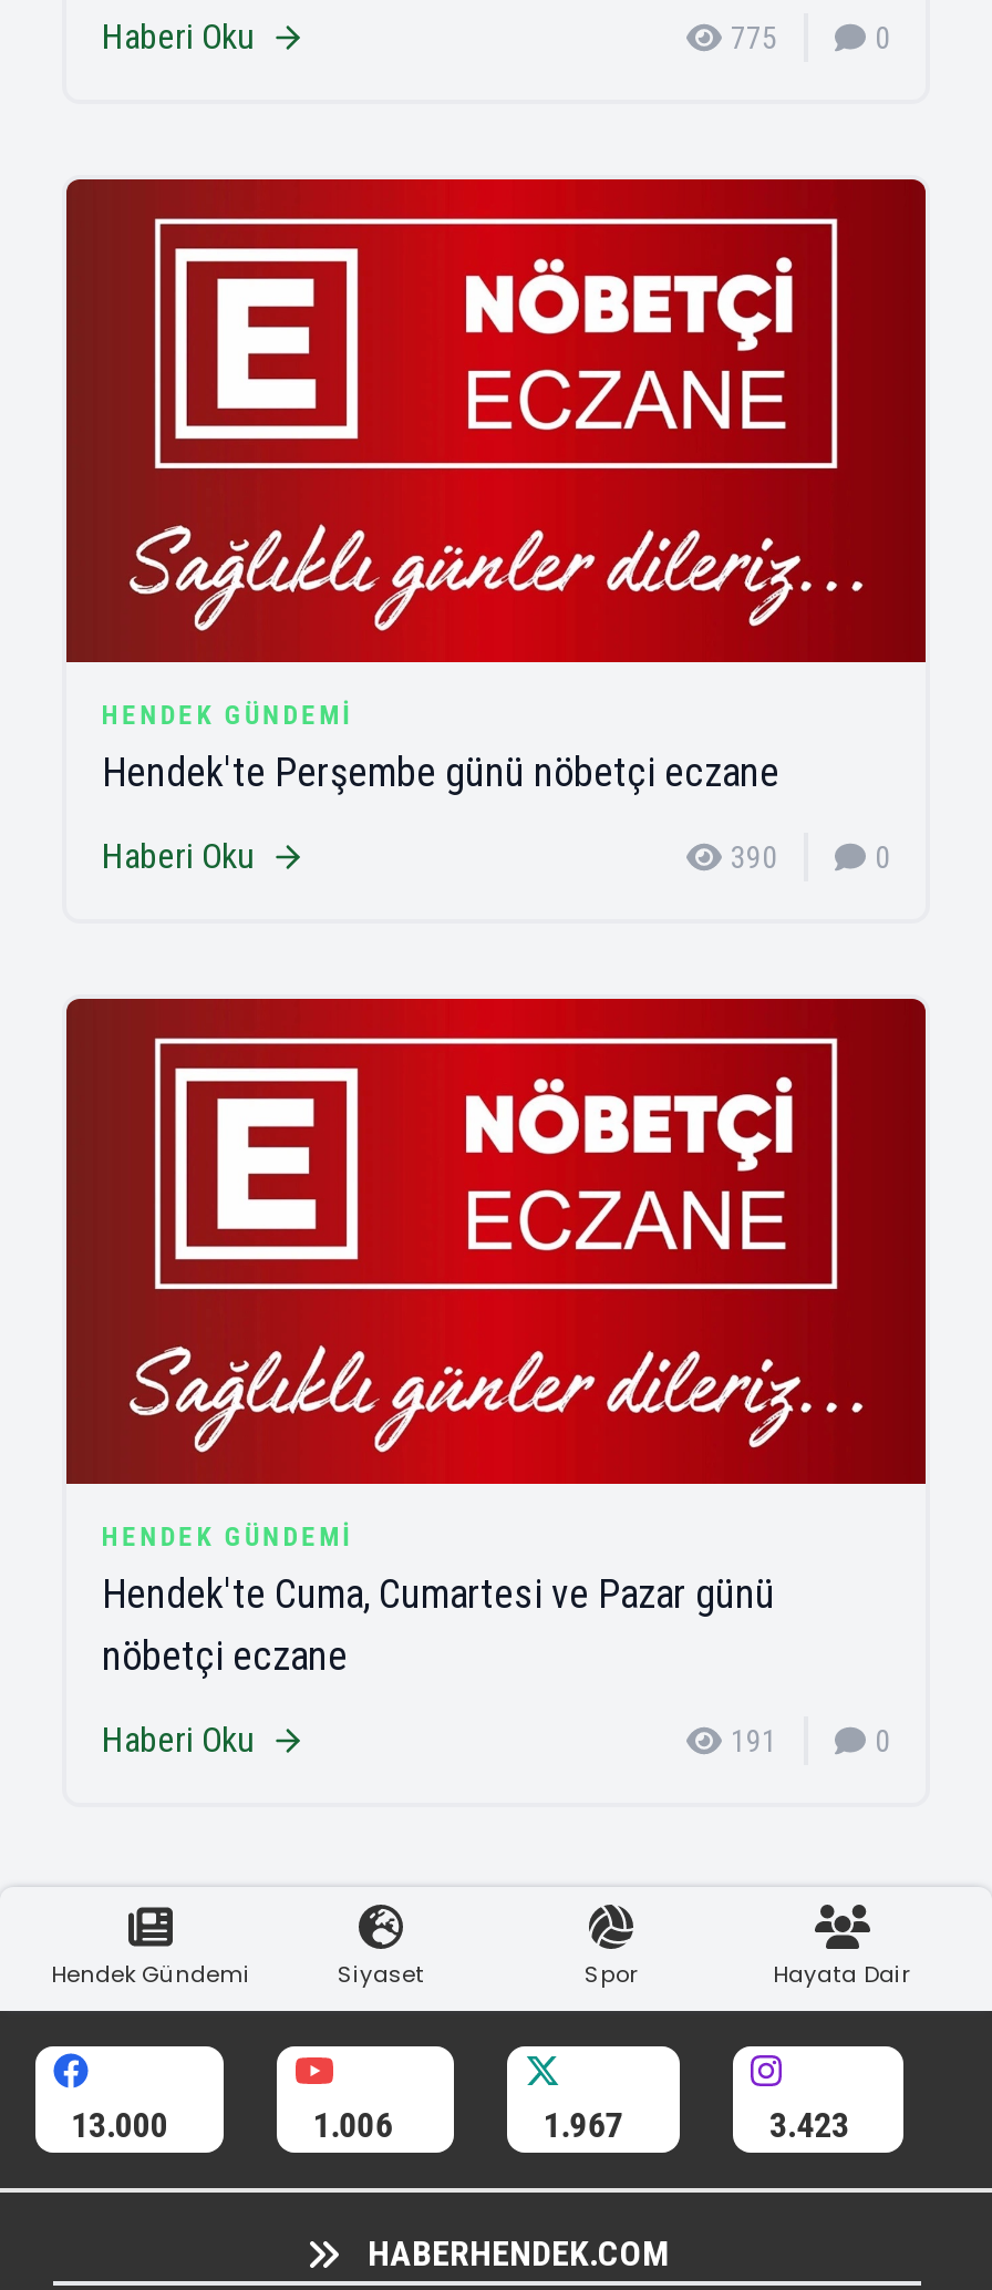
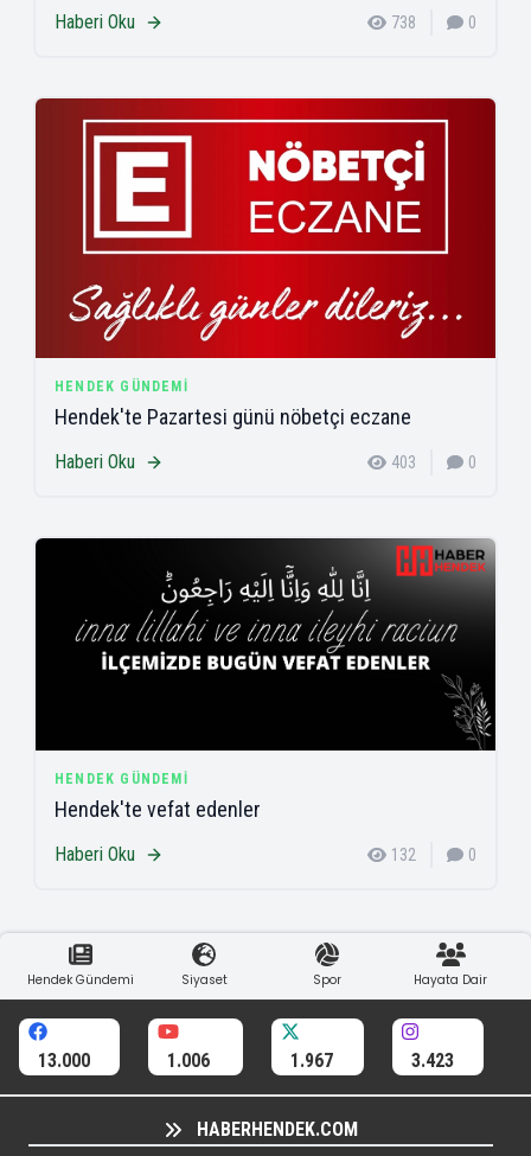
- 775
+ 738

- Hendek'te Perşembe günü nöbetçi eczane
+ Hendek'te Pazartesi günü nöbetçi eczane

- 390
+ 403

- [image]
- Hendek'te Cuma, Cumartesi ve Pazar günü
- nöbetçi eczane
+ [image]
+ Hendek'te vefat edenler

- 191
+ 132
